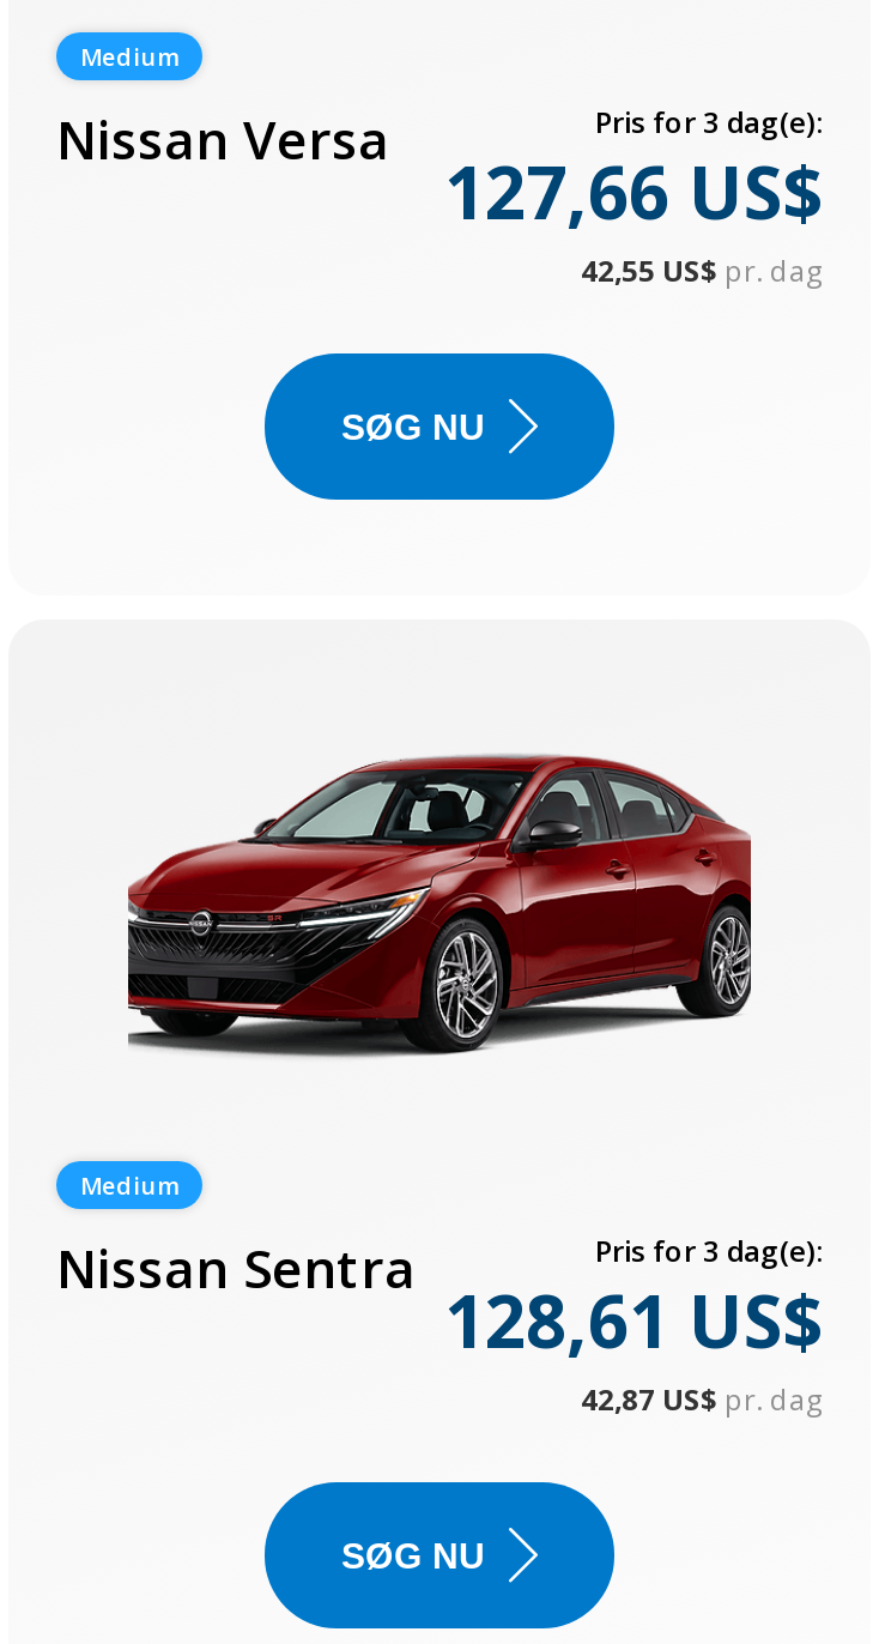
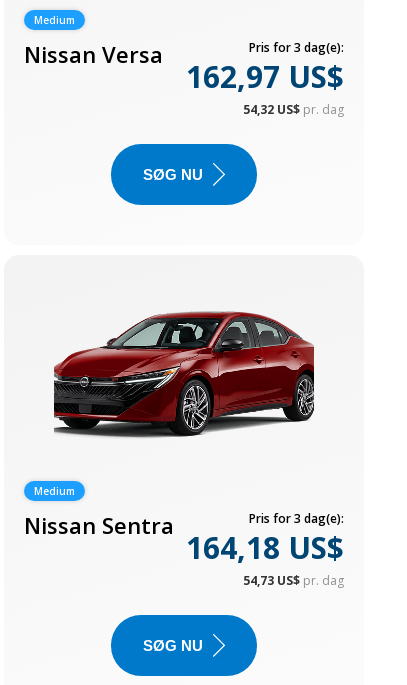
- 127,66 US$
+ 162,97 US$

- 42,55 US$ pr. dag
+ 54,32 US$ pr. dag

- 128,61 US$
+ 164,18 US$

- 42,87 US$ pr. dag
+ 54,73 US$ pr. dag
